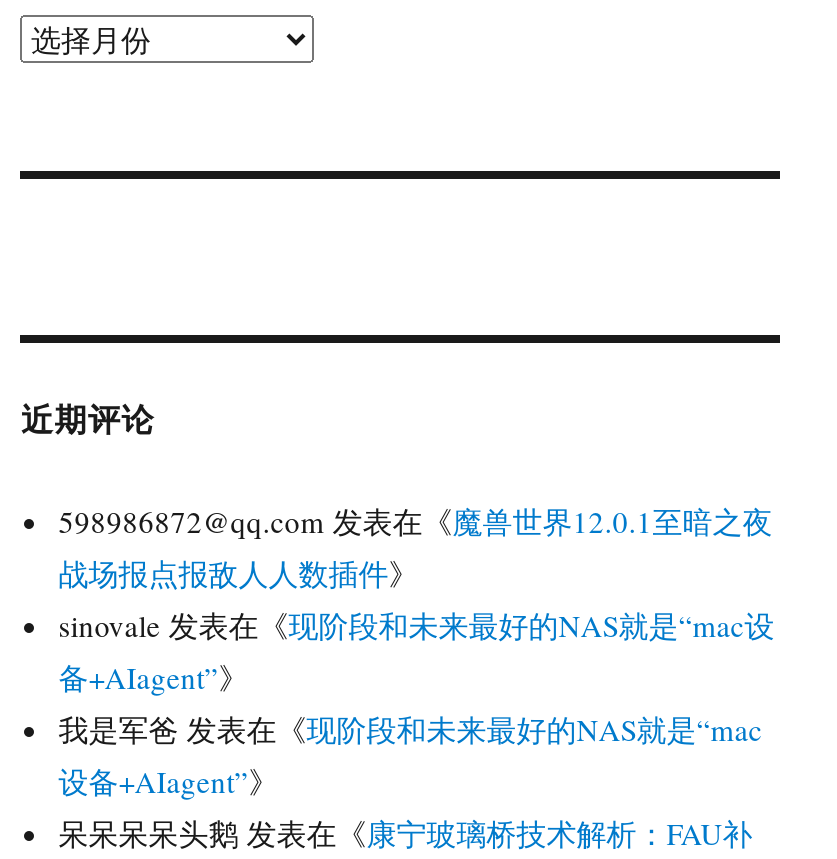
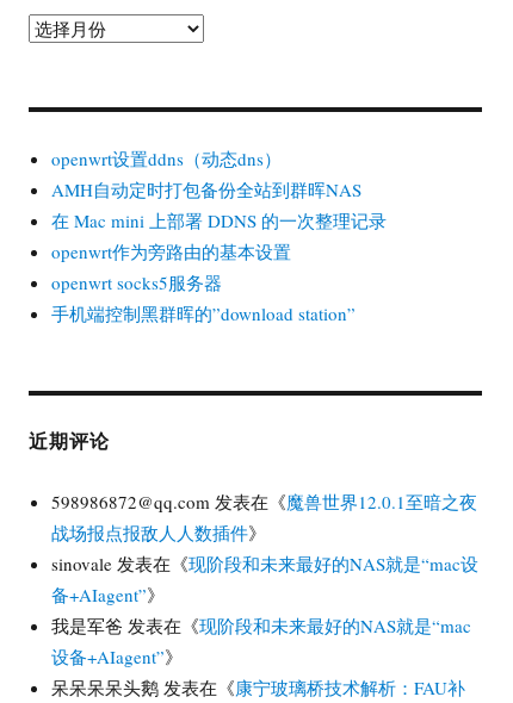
+ openwrt设置ddns（动态dns）
+ AMH自动定时打包备份全站到群晖NAS
+ 在 Mac mini 上部署 DDNS 的一次整理记录
+ openwrt作为旁路由的基本设置
+ openwrt socks5服务器
+ 手机端控制黑群晖的”download station”
